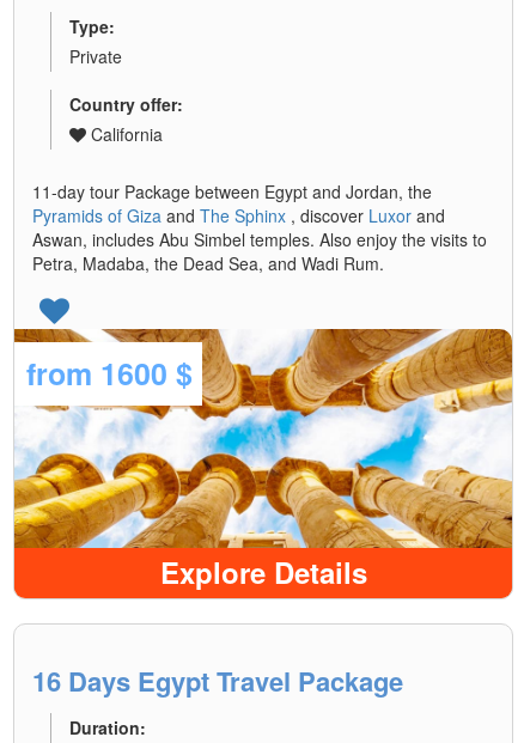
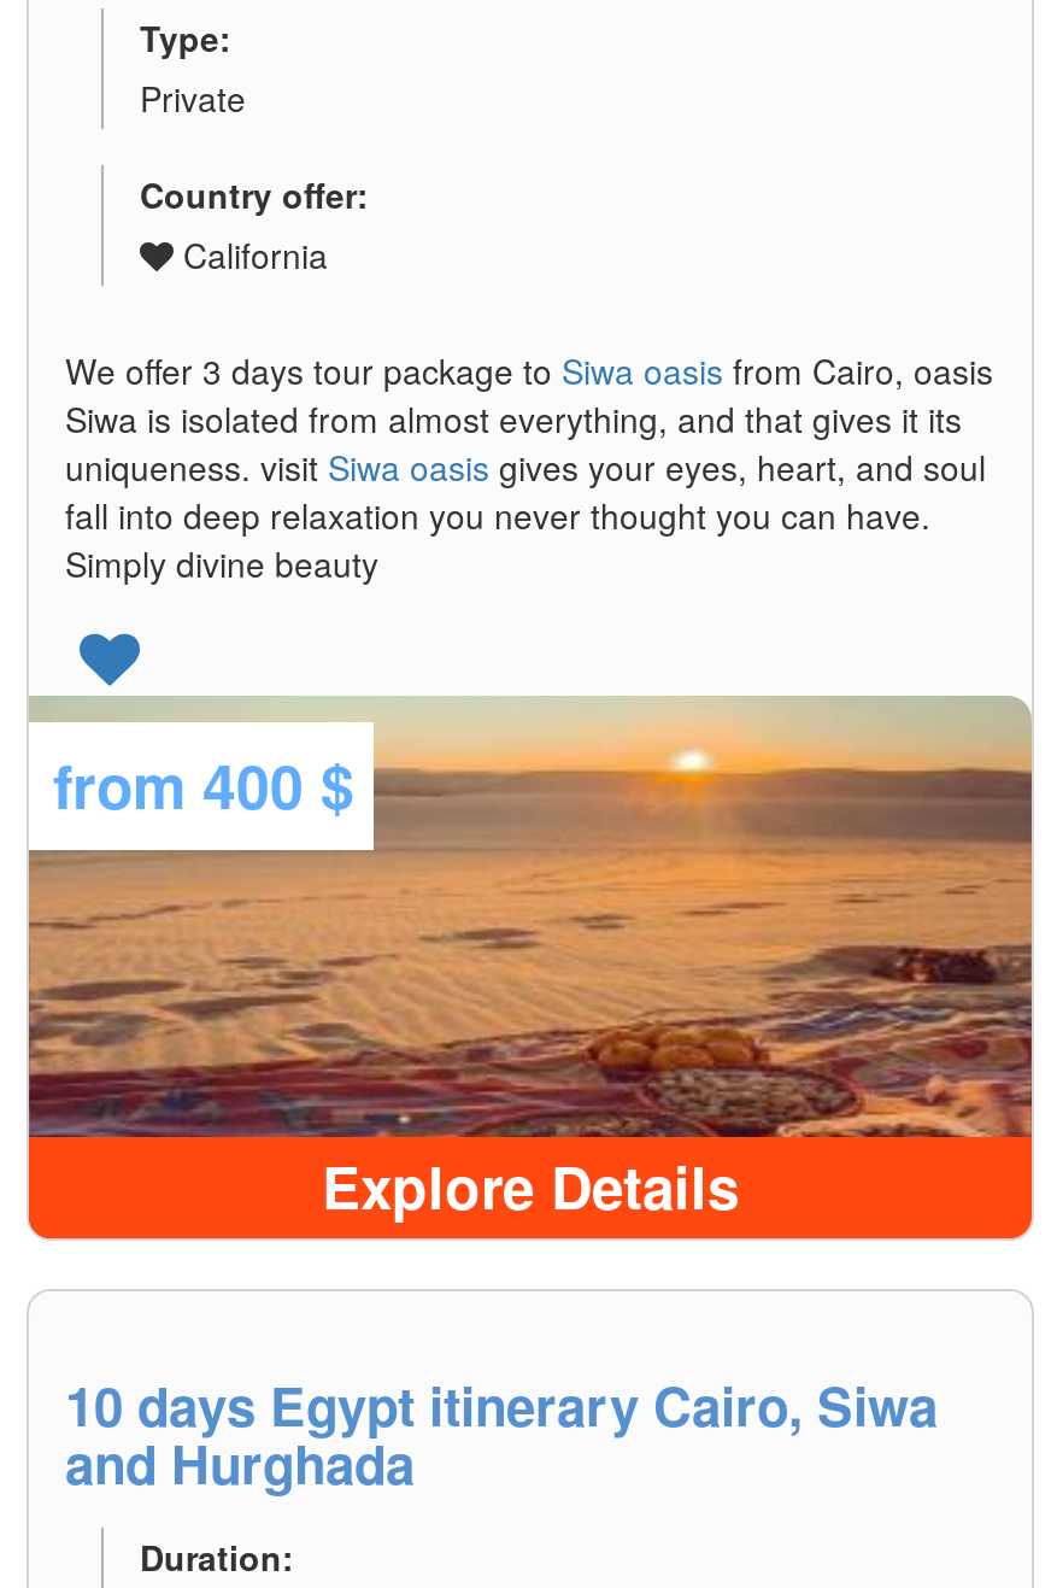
- 11-day tour Package between Egypt and Jordan, the
- Pyramids of Giza and The Sphinx, discover Luxor and
- Aswan, includes Abu Simbel temples. Also enjoy the visits to
- Petra, Madaba, the Dead Sea, and Wadi Rum.
+ We offer 3 days tour package to Siwa oasis from Cairo, oasis
+ Siwa is isolated from almost everything, and that gives it its
+ uniqueness. visit Siwa oasis gives your eyes, heart, and soul
+ fall into deep relaxation you never thought you can have.
+ Simply divine beauty

- [image]
- from 1600 $
+ [image]
+ from 400 $

- 16 Days Egypt Travel Package
+ 10 days Egypt itinerary Cairo, Siwa
+ and Hurghada
